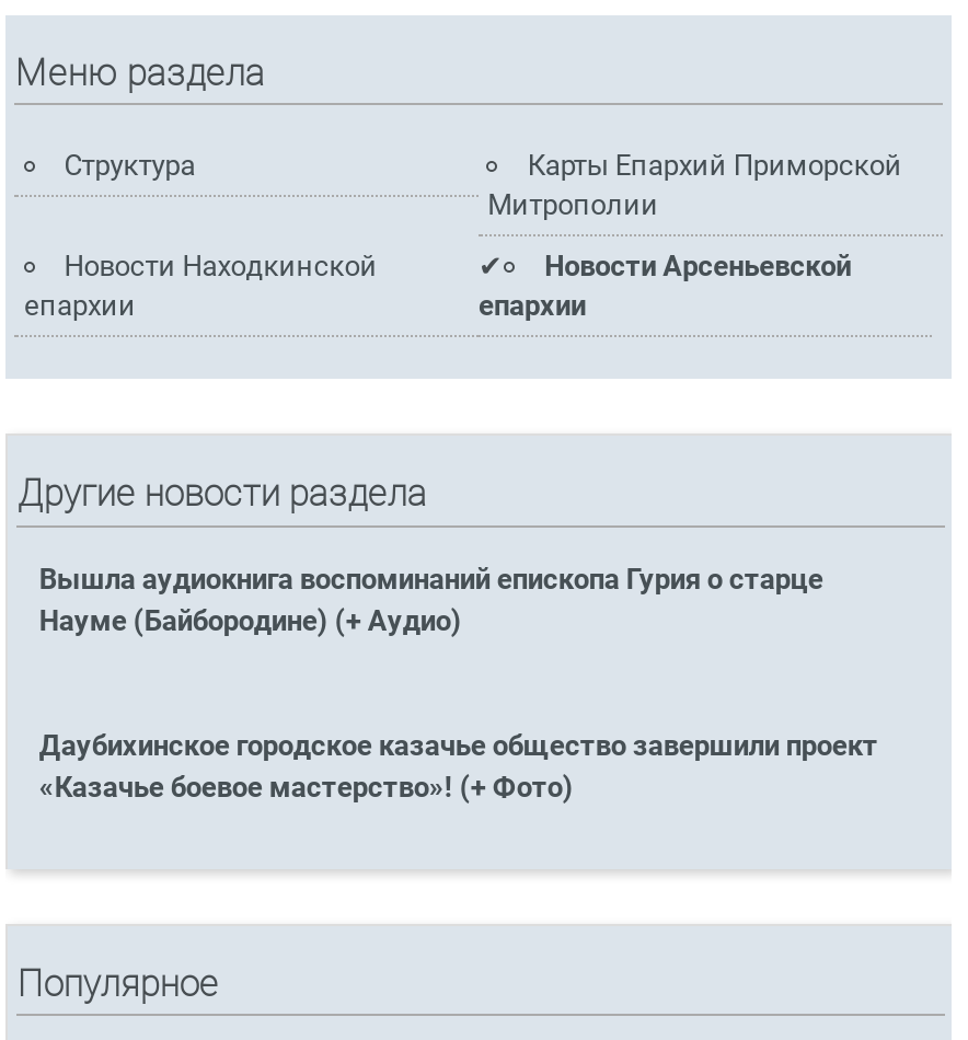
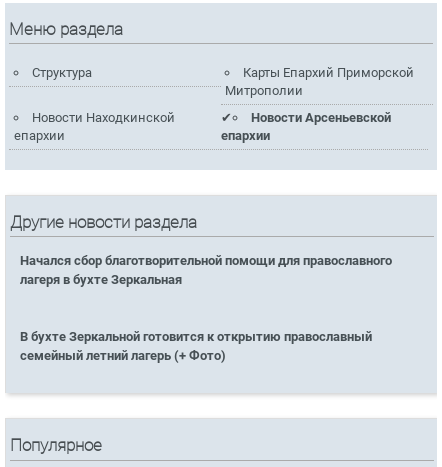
- Вышла аудиокнига воспоминаний епископа Гурия о старце
- Науме (Байбородине) (+ Аудио)
+ Начался сбор благотворительной помощи для православного
+ лагеря в бухте Зеркальная

- Даубихинское городское казачье общество завершили проект
- «Казачье боевое мастерство»! (+ Фото)
+ В бухте Зеркальной готовится к открытию православный
+ семейный летний лагерь (+ Фото)
